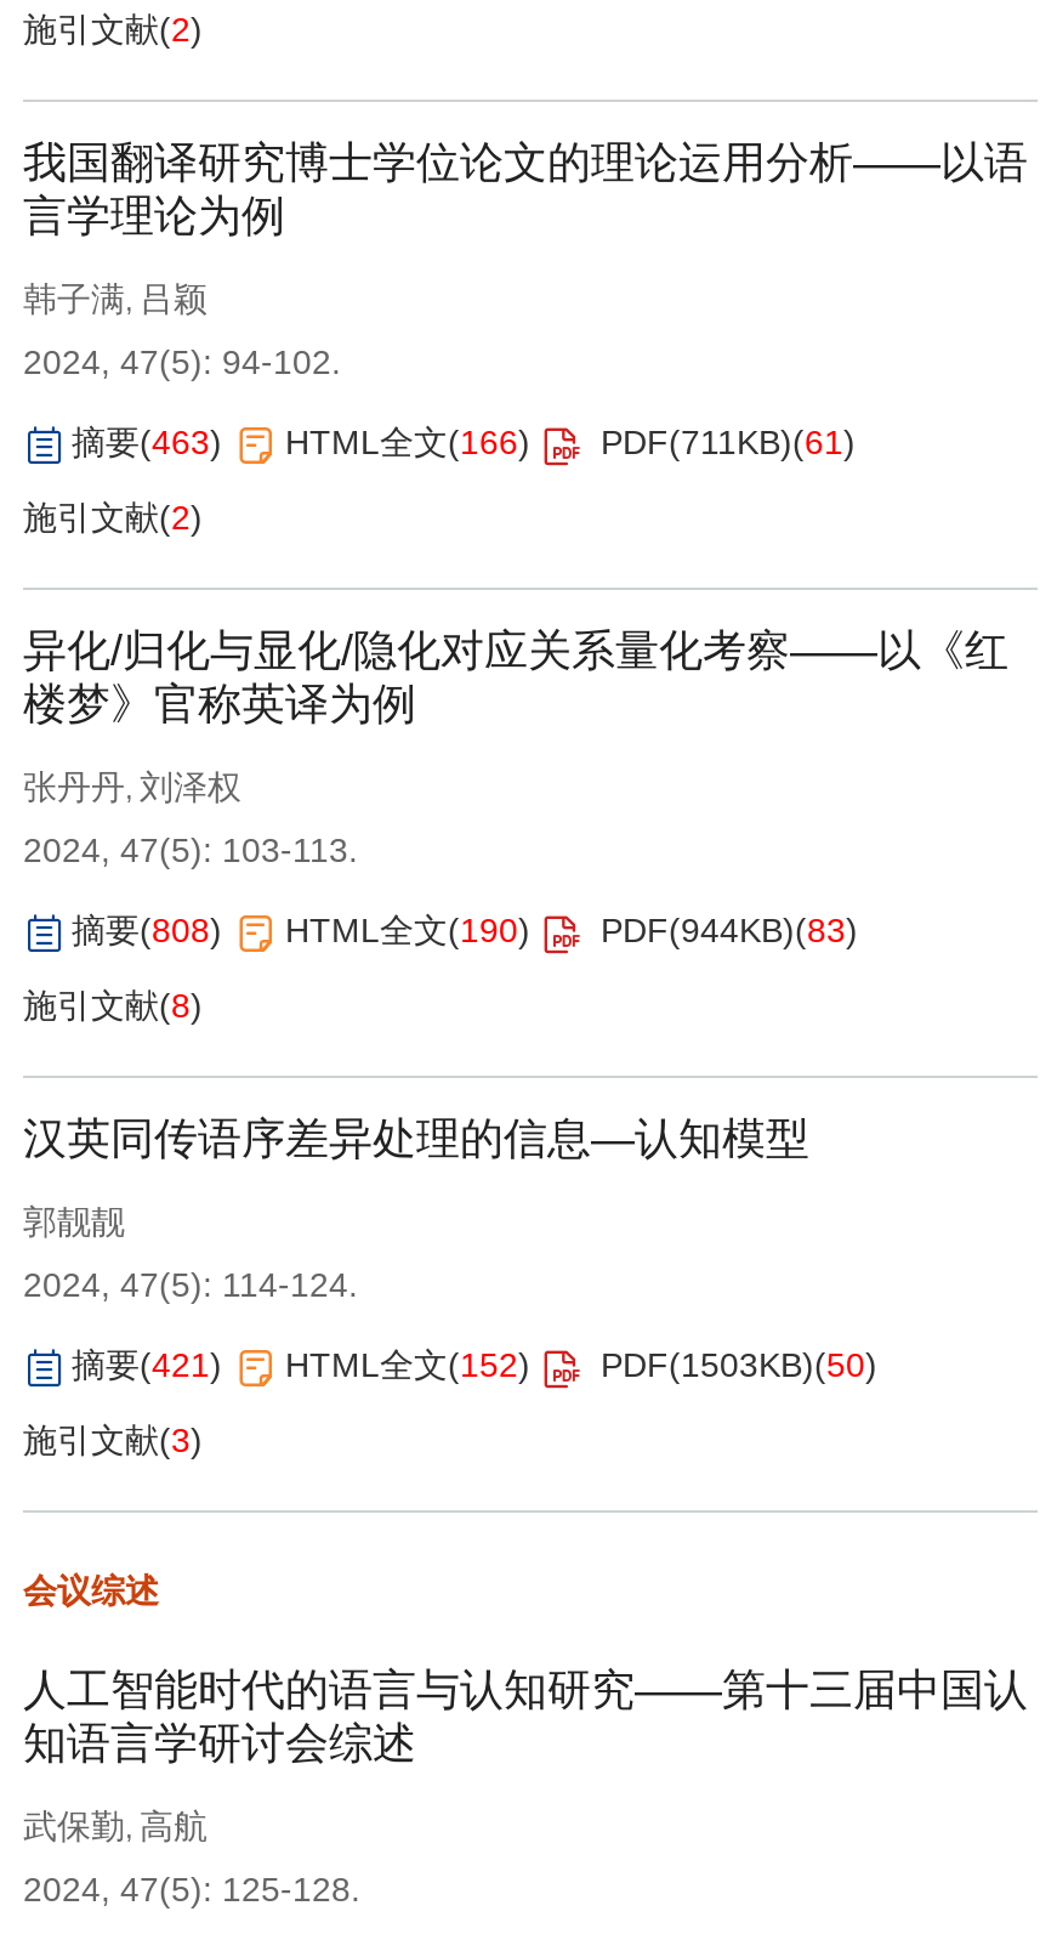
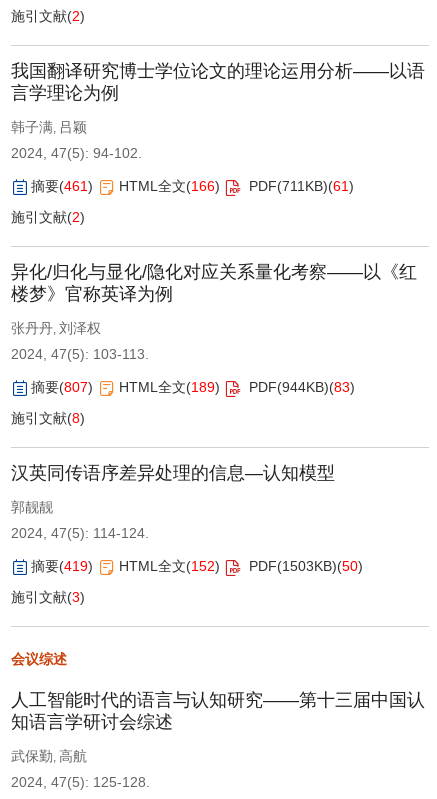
- 摘要(463) HTML全文(166) PDF(711KB)(61)
+ 摘要(461) HTML全文(166) PDF(711KB)(61)

- 摘要(808)
+ 摘要(807)

- HTML全文(190)
+ HTML全文(189)

- 摘要(421) HTML全文(152) PDF(1503KB)(50)
+ 摘要(419) HTML全文(152) PDF(1503KB)(50)
